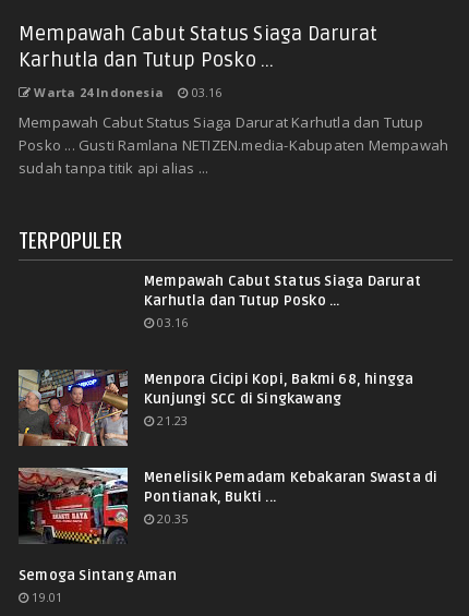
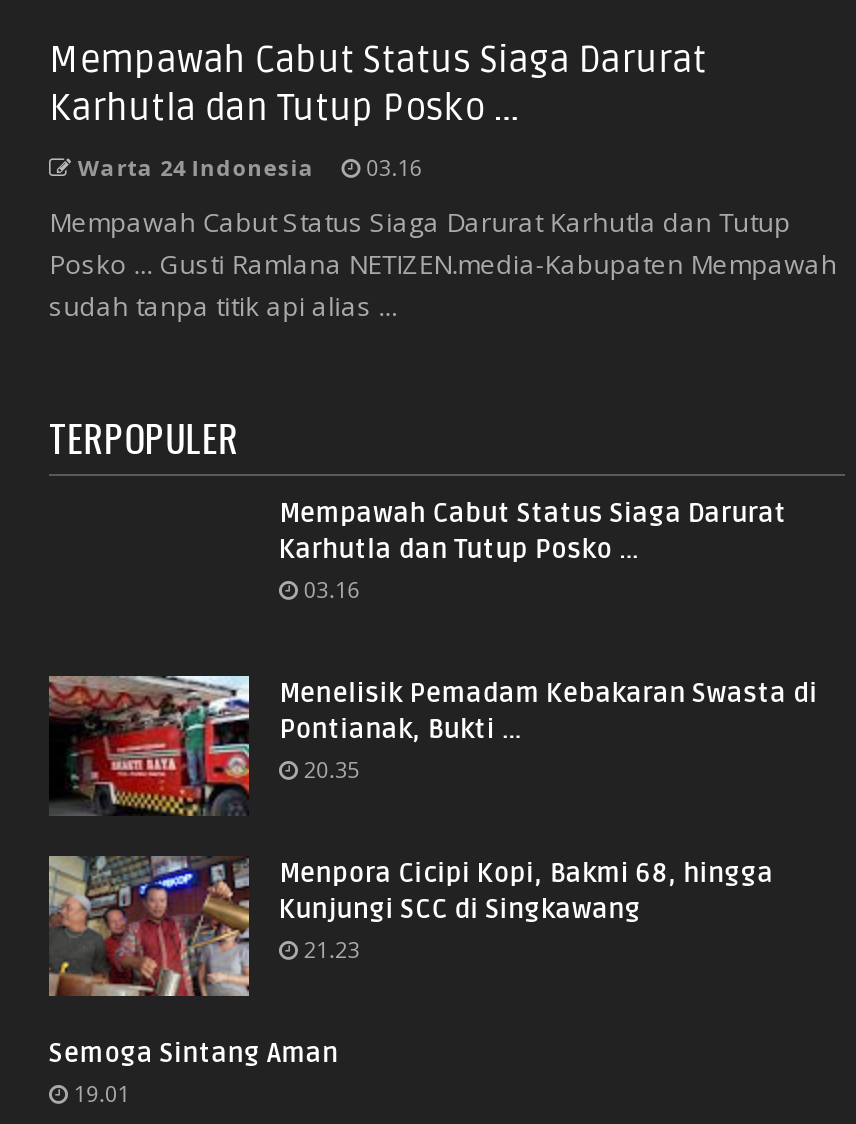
moved down: [image] | Menpora Cicipi Kopi, Bakmi 68, hingga | Kunjungi SCC di Singkawang | 21.23

moved up: [image] | Menelisik Pemadam Kebakaran Swasta di | Pontianak, Bukti ... | 20.35
